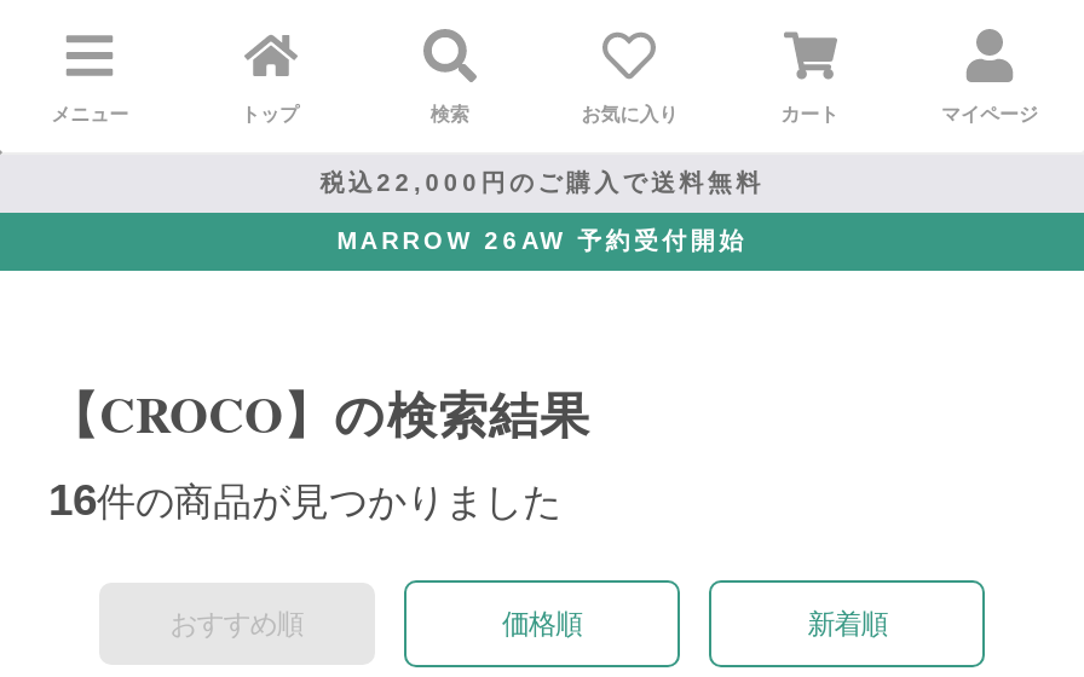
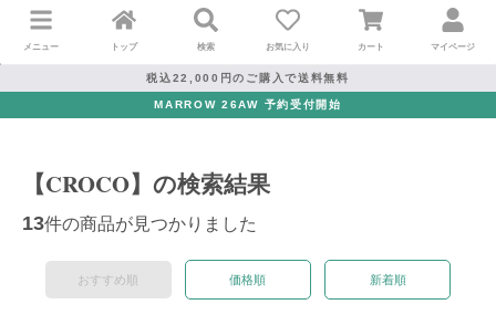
- 16件の商品が見つかりました
+ 13件の商品が見つかりました
